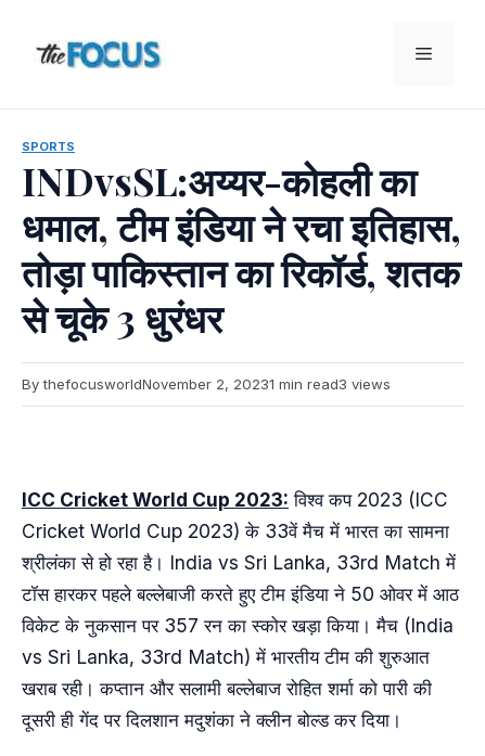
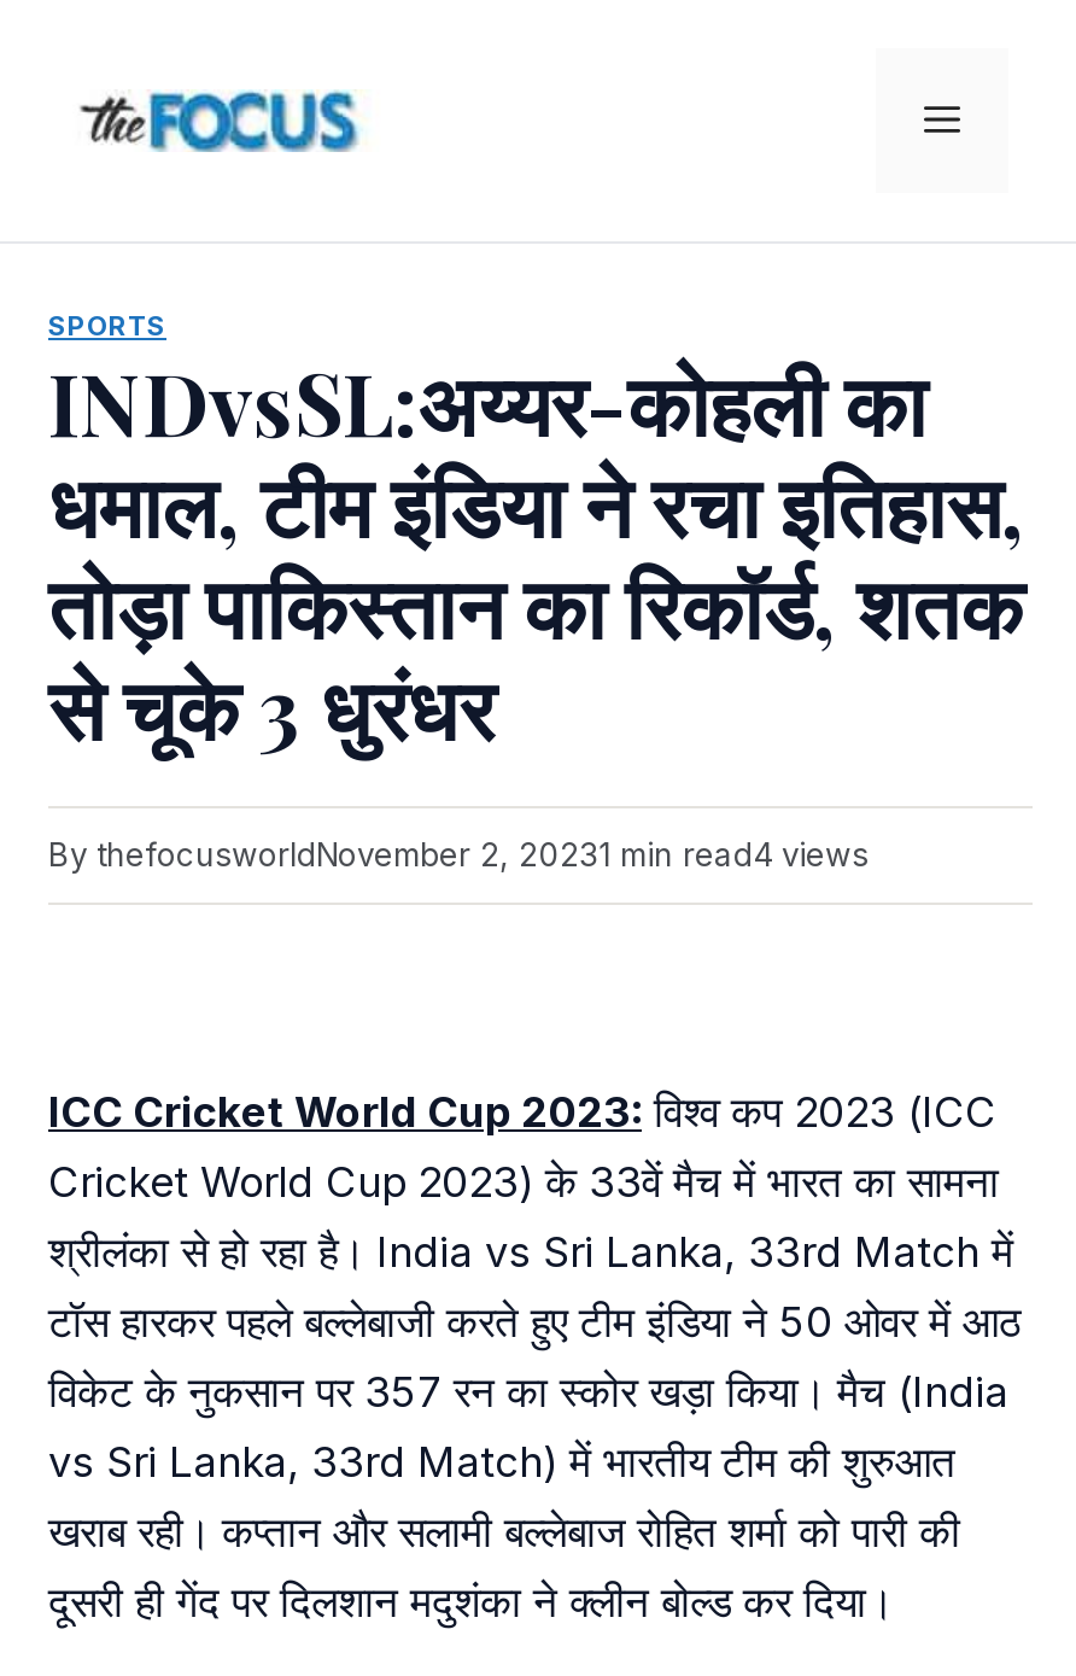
- By thefocusworldNovember 2, 20231 min read3 views
+ By thefocusworldNovember 2, 20231 min read4 views
